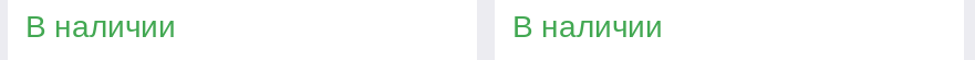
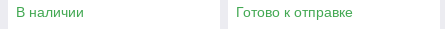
- В наличии
+ Готово к отправке
